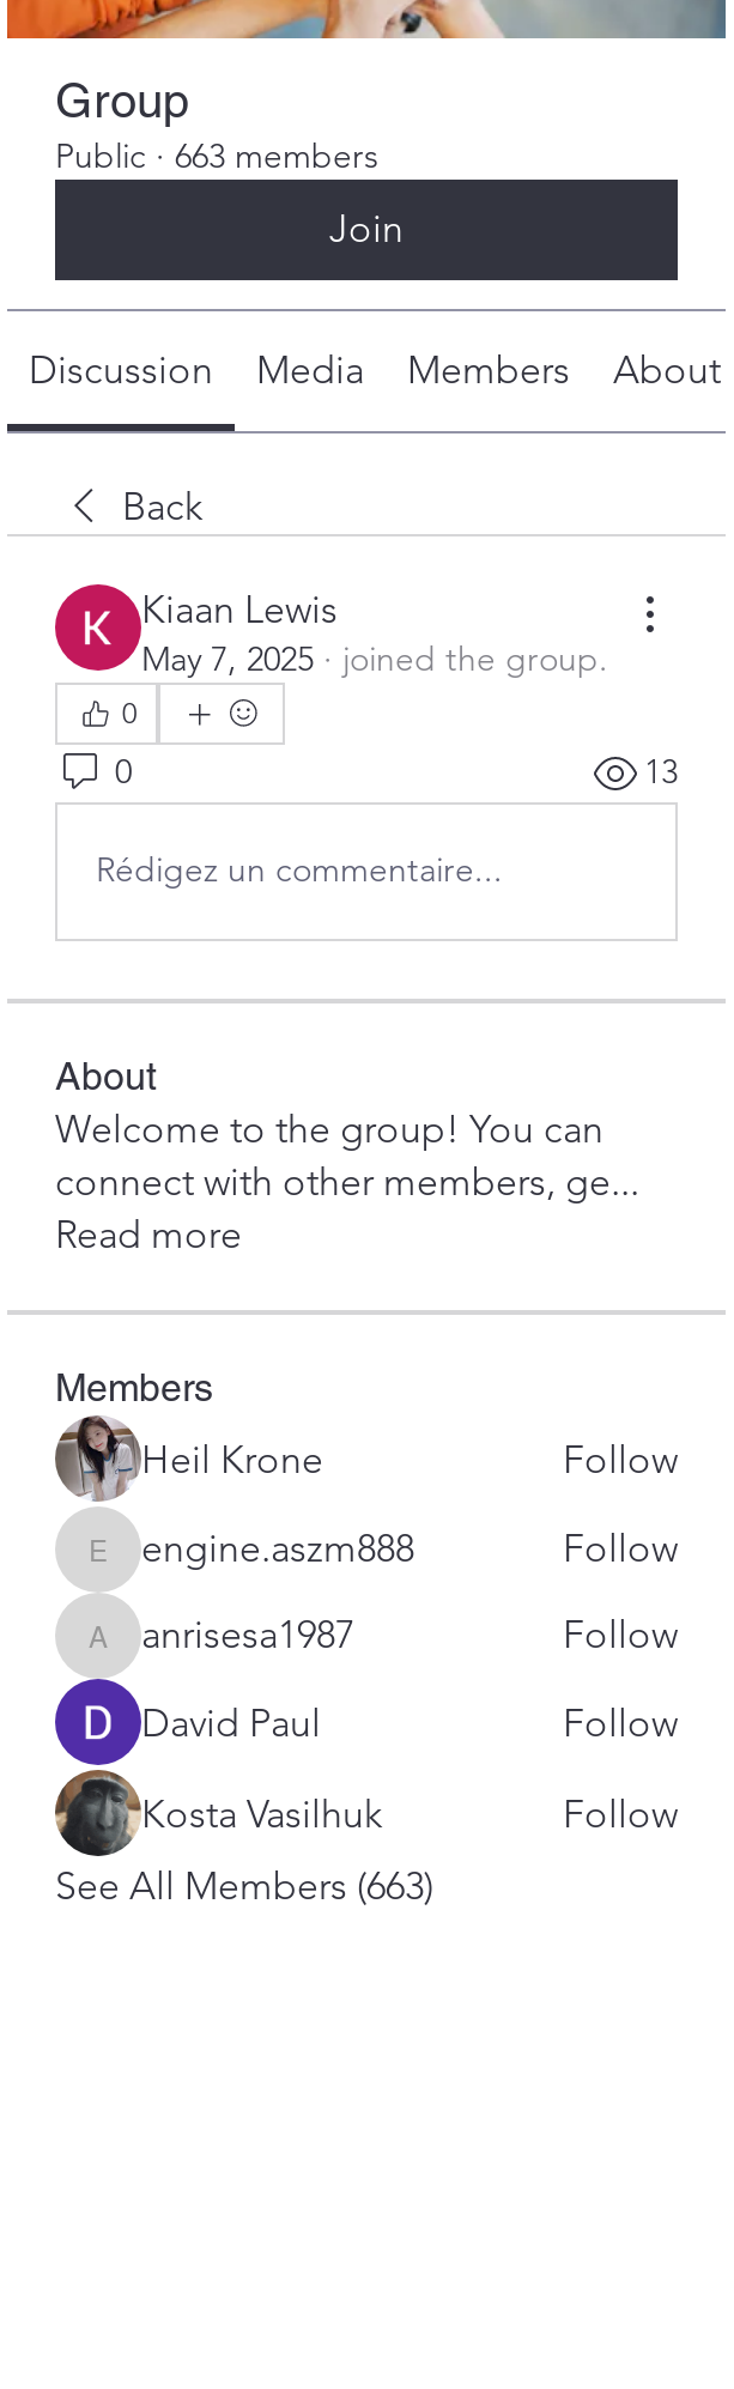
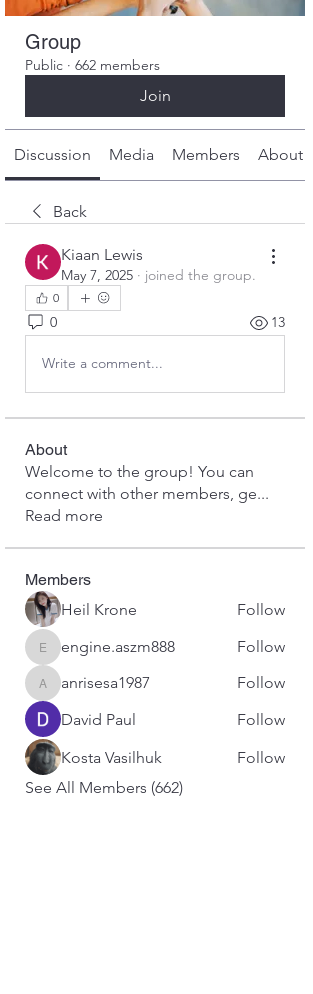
- Public · 663 members
+ Public · 662 members

- Rédigez un commentaire...
+ Write a comment...

- See All Members (663)
+ See All Members (662)
